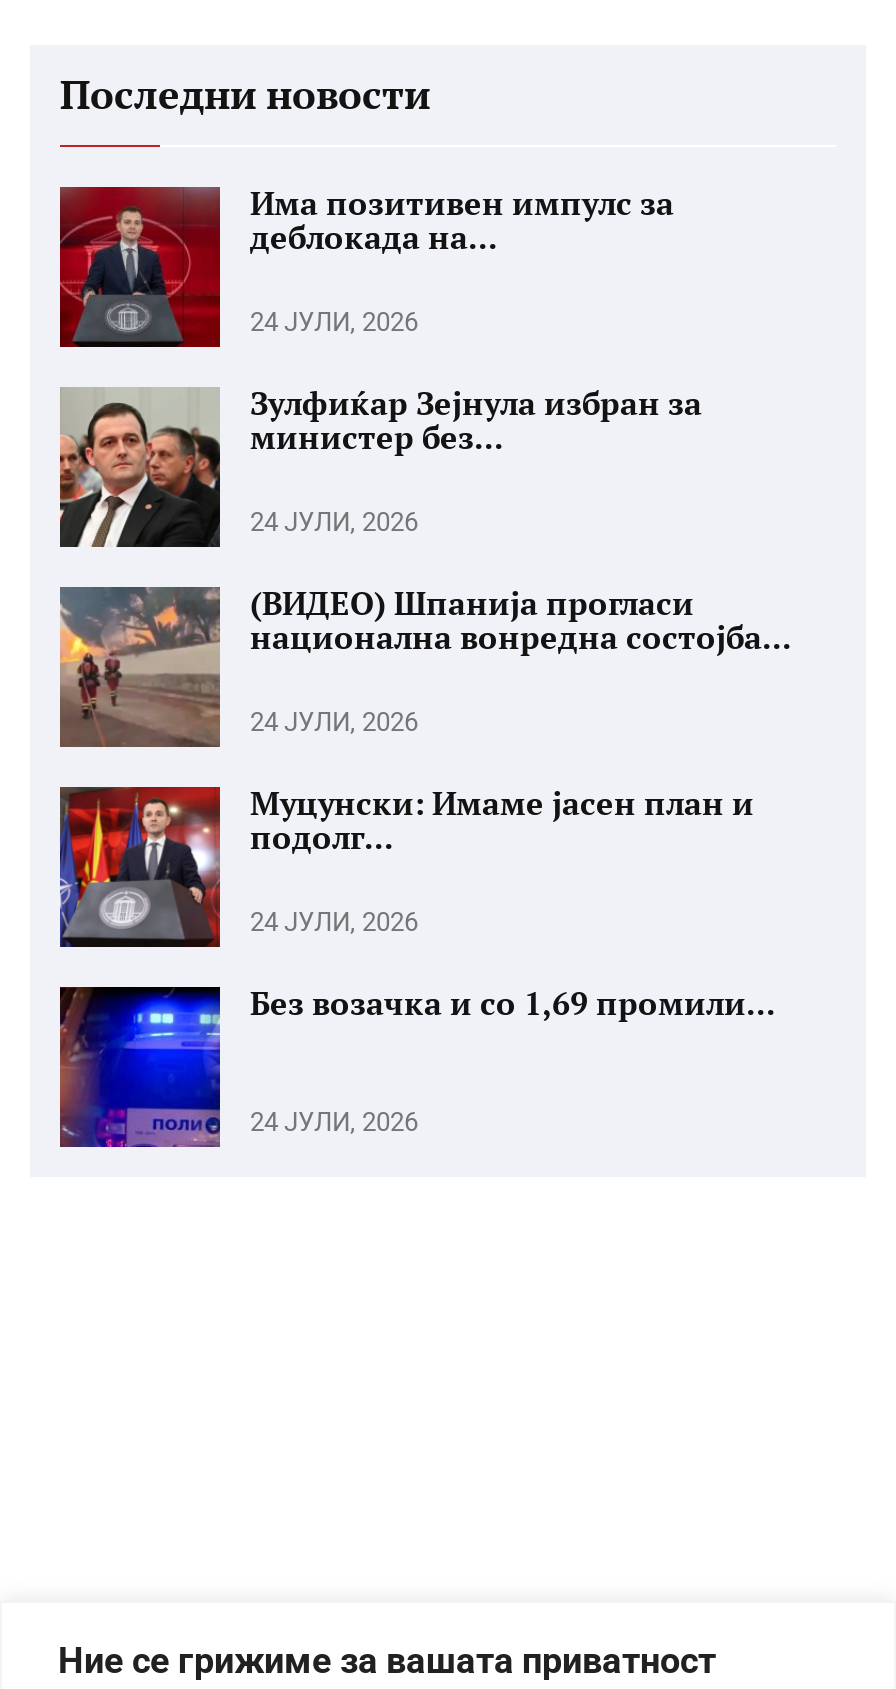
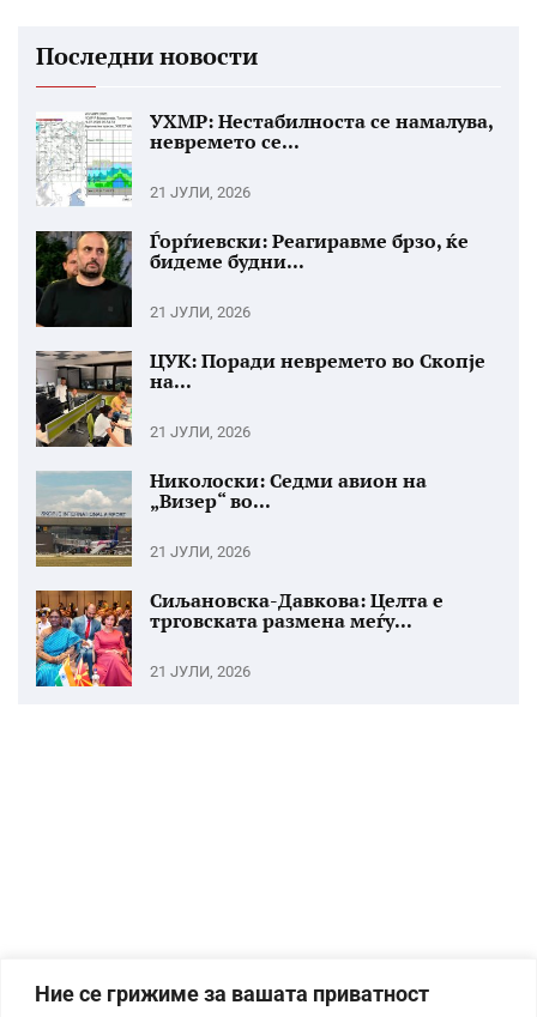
- [image]
- Има позитивен импулс за
- деблокада на...
+ [image]
+ УХМР: Нестабилноста се намалува,
+ невремето се...

- 24 ЈУЛИ, 2026
+ 21 ЈУЛИ, 2026

- [image]
- Зулфиќар Зејнула избран за
- министер без...
+ [image]
+ Ѓорѓиевски: Реагиравме брзо, ќе
+ бидеме будни...

- 24 ЈУЛИ, 2026
+ 21 ЈУЛИ, 2026

- [image]
- (ВИДЕО) Шпанија прогласи
- национална вонредна состојба...
+ [image]
+ ЦУК: Поради невремето во Скопје
+ на...

- 24 ЈУЛИ, 2026
+ 21 ЈУЛИ, 2026

- [image]
- Муцунски: Имаме јасен план и
- подолг...
+ [image]
+ Николоски: Седми авион на
+ „Визер“ во...

- 24 ЈУЛИ, 2026
+ 21 ЈУЛИ, 2026

- [image]
- Без возачка и со 1,69 промили...
+ [image]
+ Сиљановска-Давкова: Целта е
+ трговската размена меѓу...

- 24 ЈУЛИ, 2026
+ 21 ЈУЛИ, 2026
